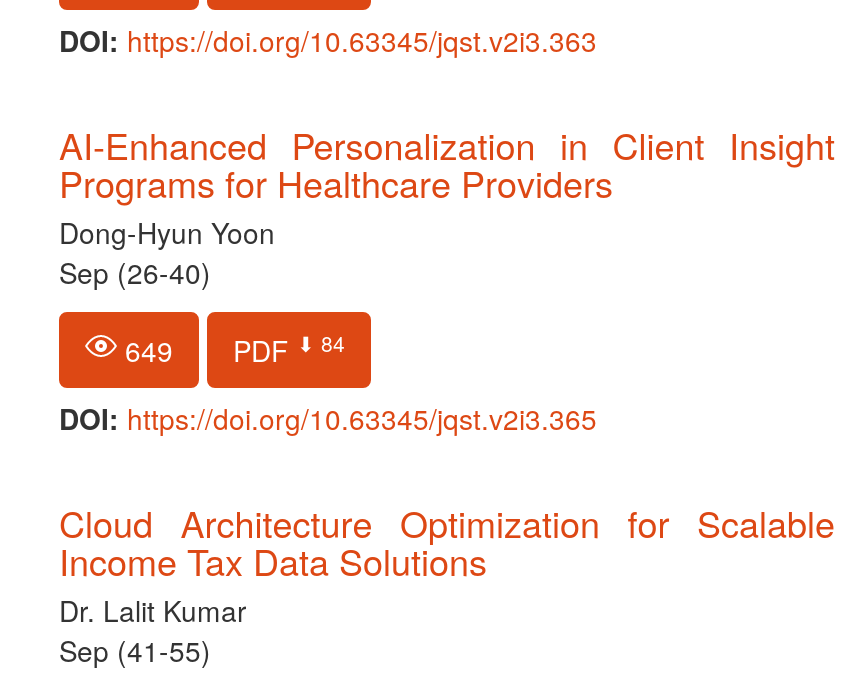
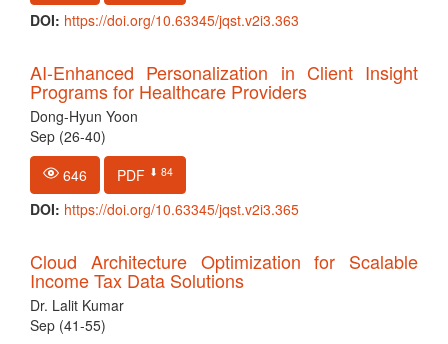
- 649
+ 646
